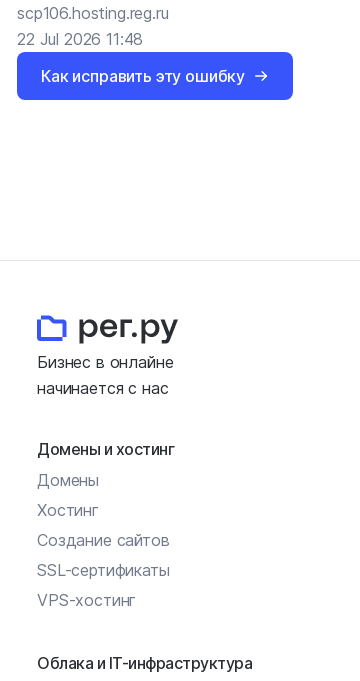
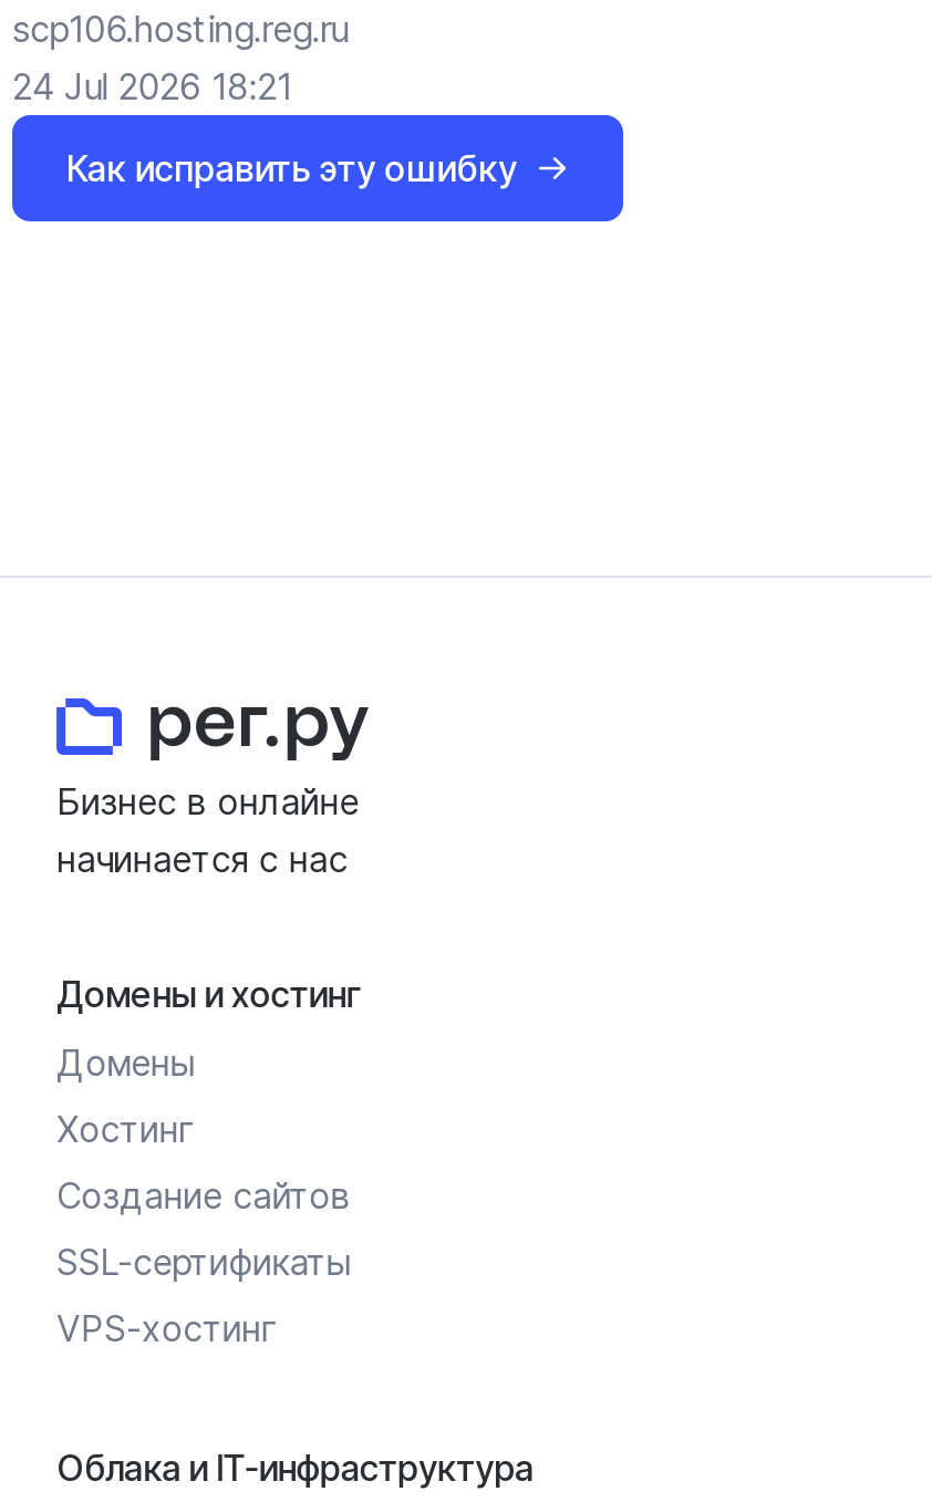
- 22 Jul 2026 11:48
+ 24 Jul 2026 18:21
